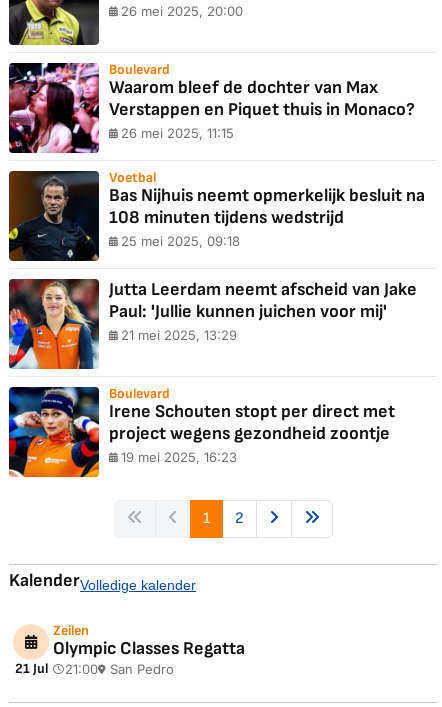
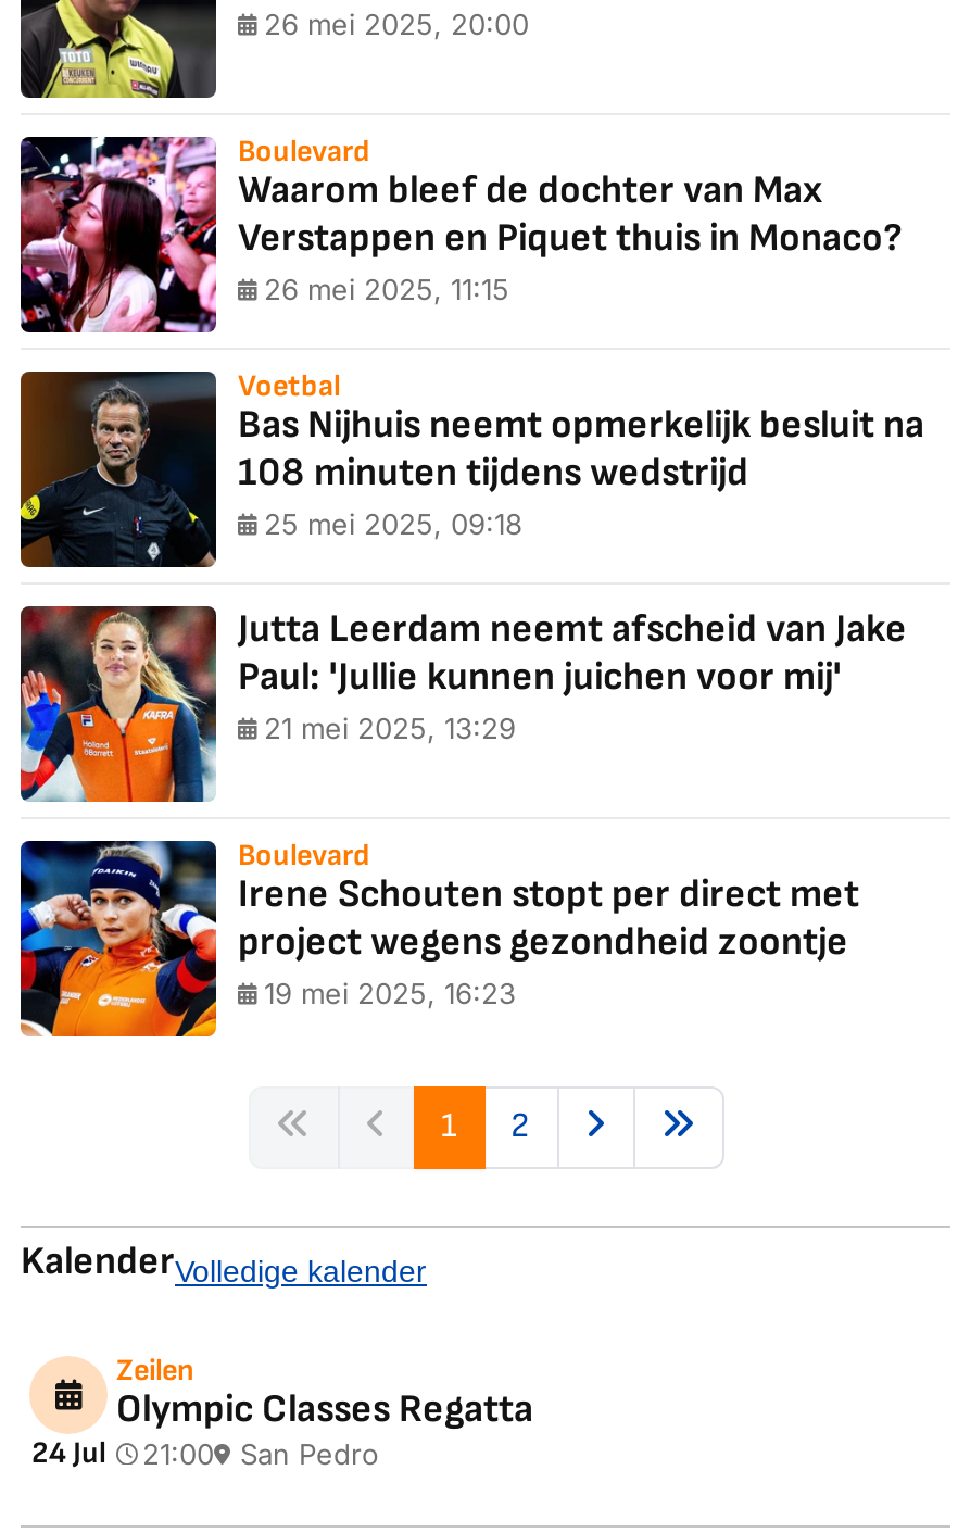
- 21 Jul 21:00 San Pedro
+ 24 Jul 21:00 San Pedro
